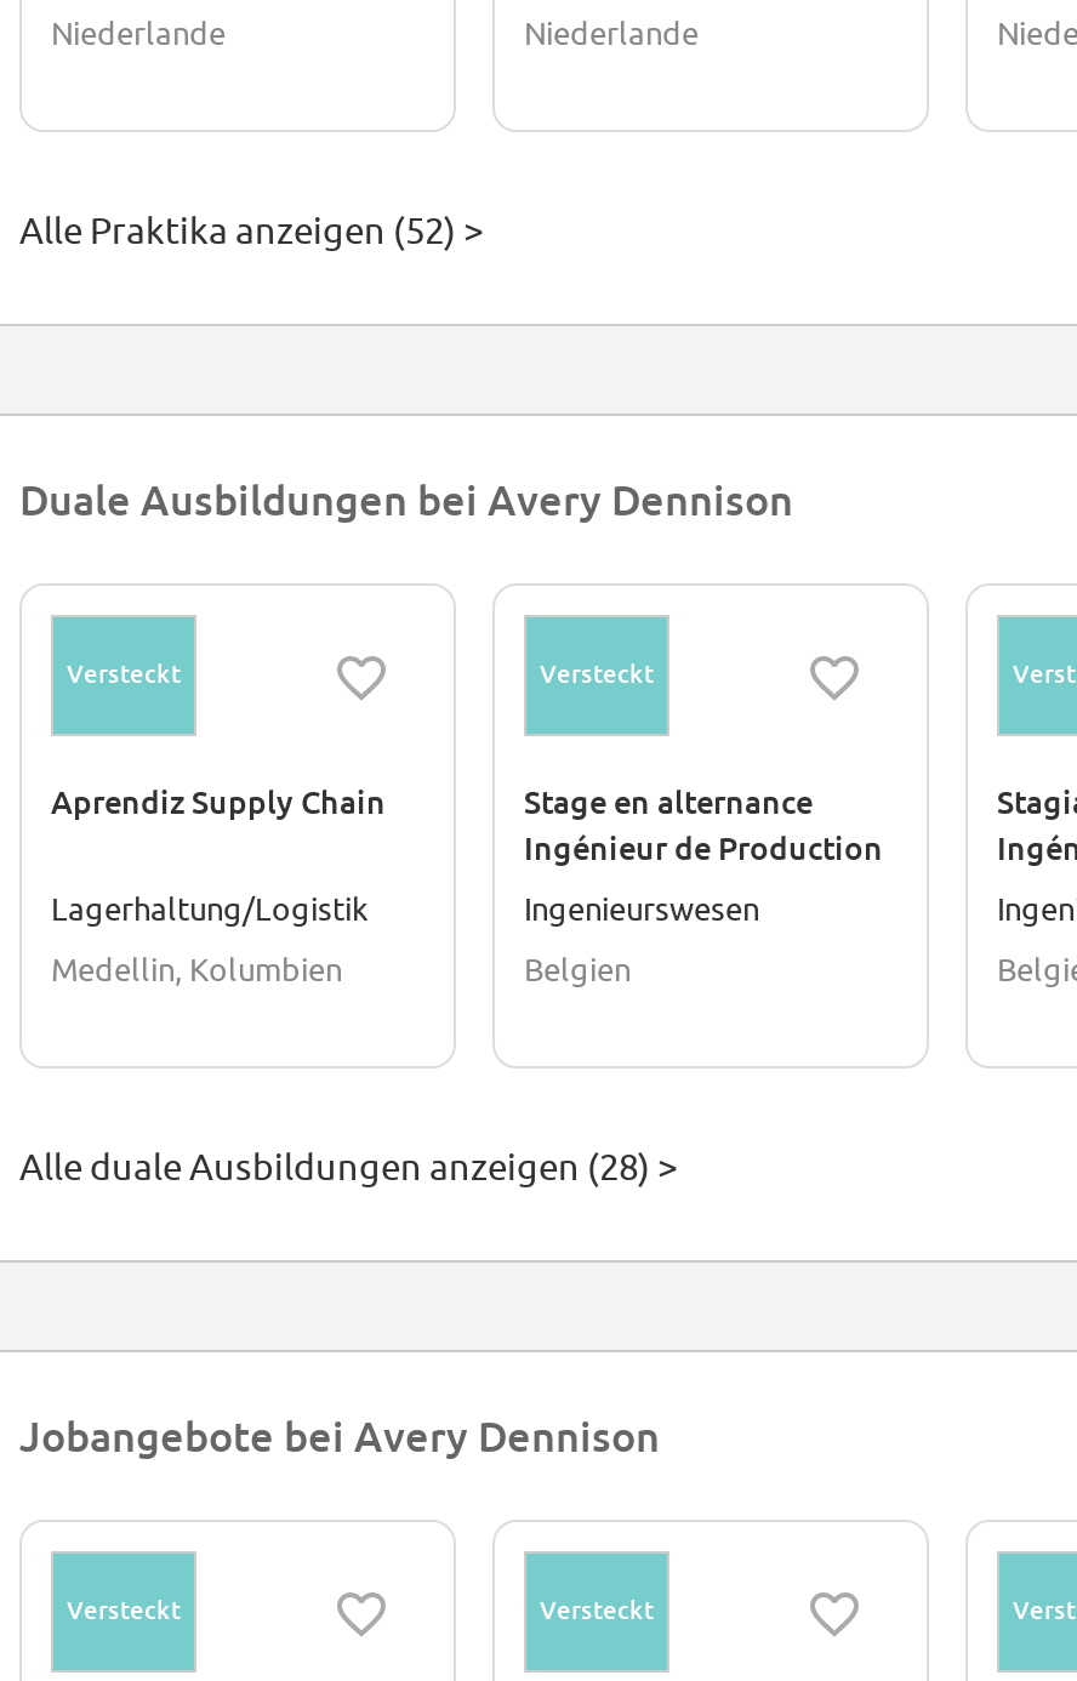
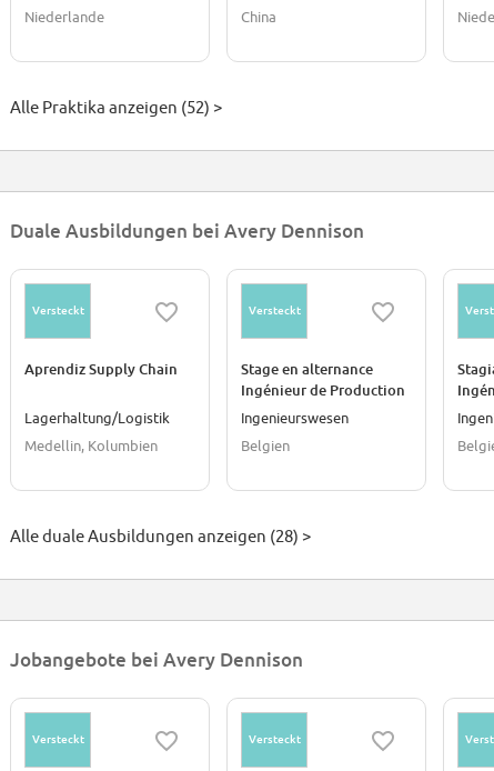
- Niederlande
+ China
